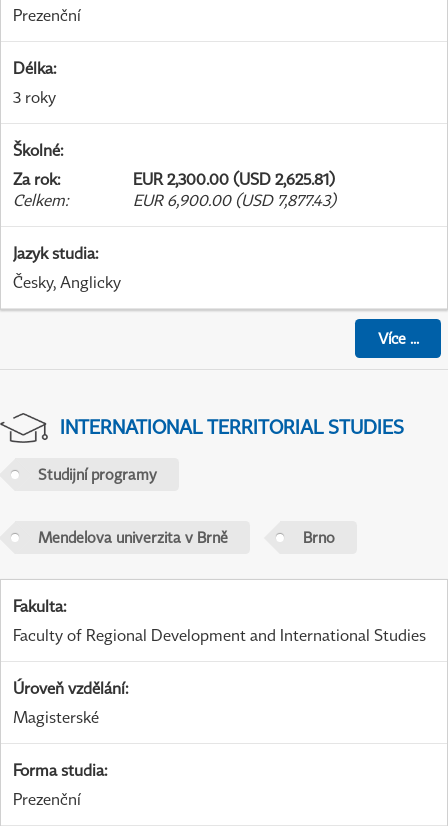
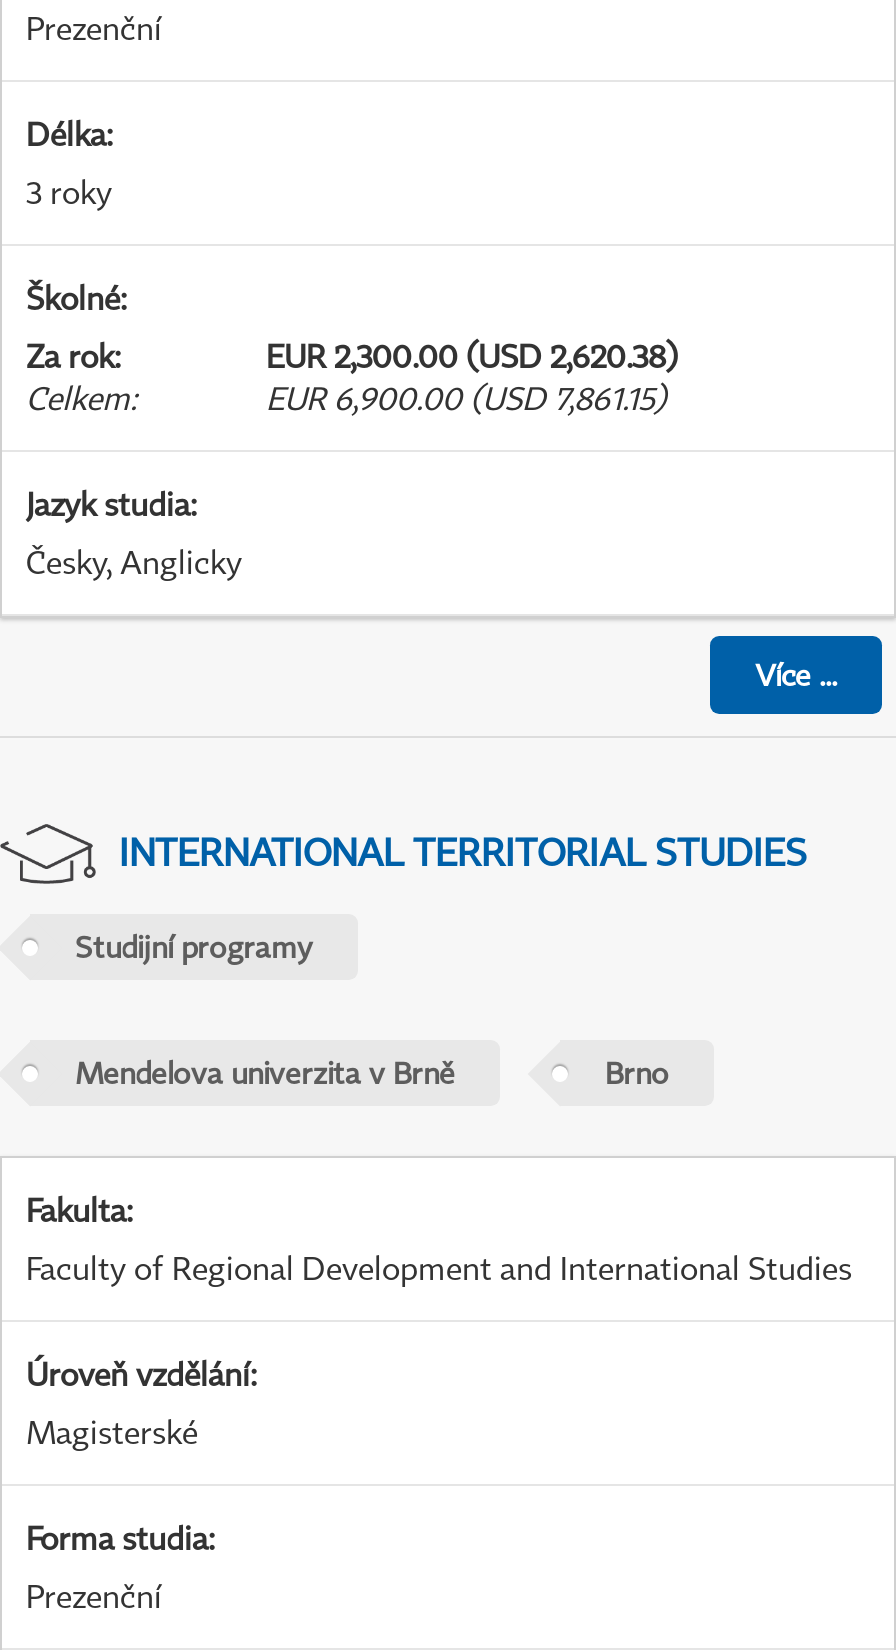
- EUR 2,300.00 (USD 2,625.81)
+ EUR 2,300.00 (USD 2,620.38)

- EUR 6,900.00 (USD 7,877.43)
+ EUR 6,900.00 (USD 7,861.15)
